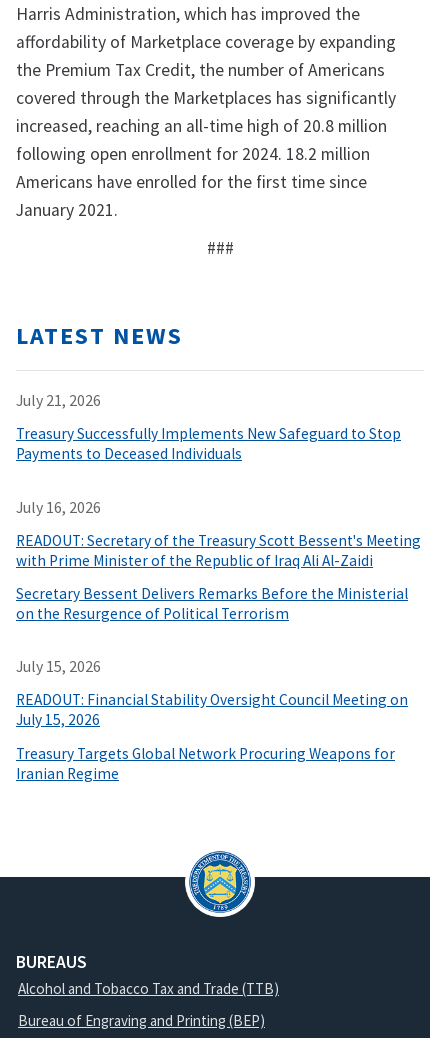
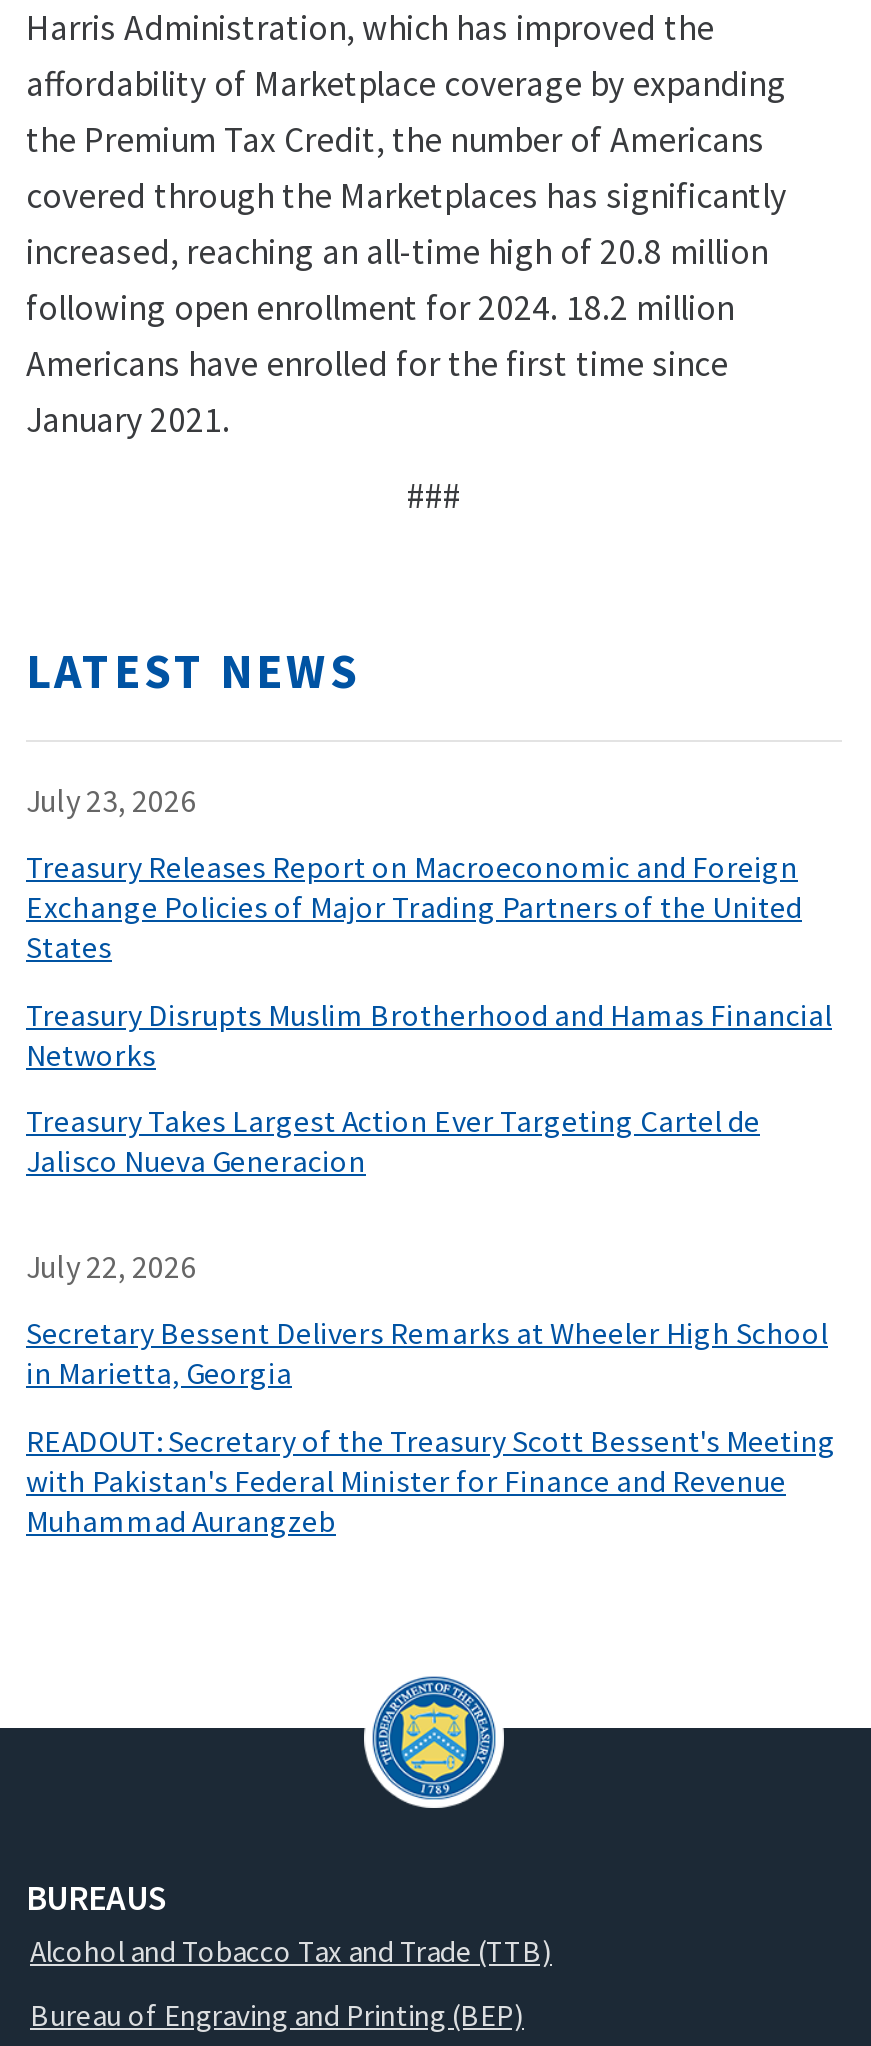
- July 21, 2026
- Treasury Successfully Implements New Safeguard to Stop
- Payments to Deceased Individuals
- July 16, 2026
+ July 23, 2026
+ Treasury Releases Report on Macroeconomic and Foreign
+ Exchange Policies of Major Trading Partners of the United
+ States
+ Treasury Disrupts Muslim Brotherhood and Hamas Financial
+ Networks
+ Treasury Takes Largest Action Ever Targeting Cartel de
+ Jalisco Nueva Generacion
+ July 22, 2026
+ Secretary Bessent Delivers Remarks at Wheeler High School
+ in Marietta, Georgia

moved down: READOUT: Secretary of the Treasury Scott Bessent's Meeting

- with Prime Minister of the Republic of Iraq Ali Al-Zaidi
- Secretary Bessent Delivers Remarks Before the Ministerial
- on the Resurgence of Political Terrorism
- July 15, 2026
- READOUT: Financial Stability Oversight Council Meeting on
- July 15, 2026
- Treasury Targets Global Network Procuring Weapons for
- Iranian Regime
+ with Pakistan's Federal Minister for Finance and Revenue
+ Muhammad Aurangzeb
